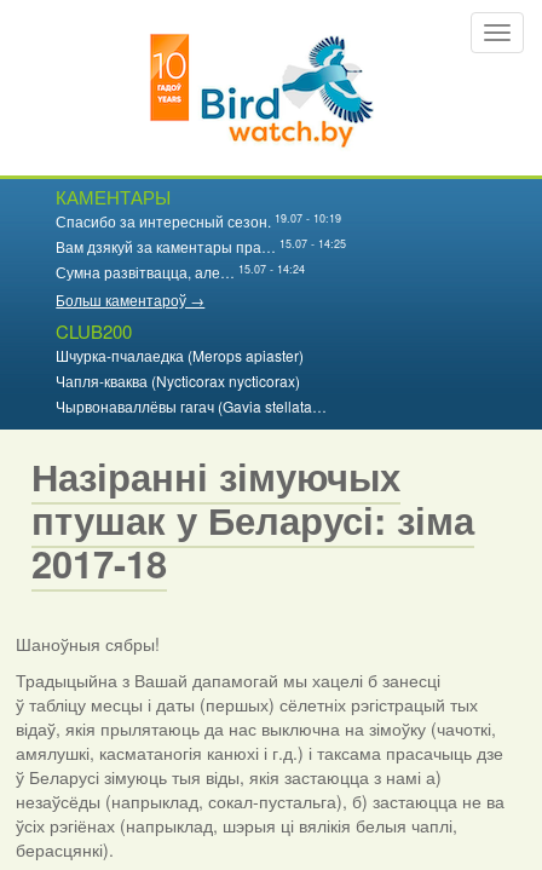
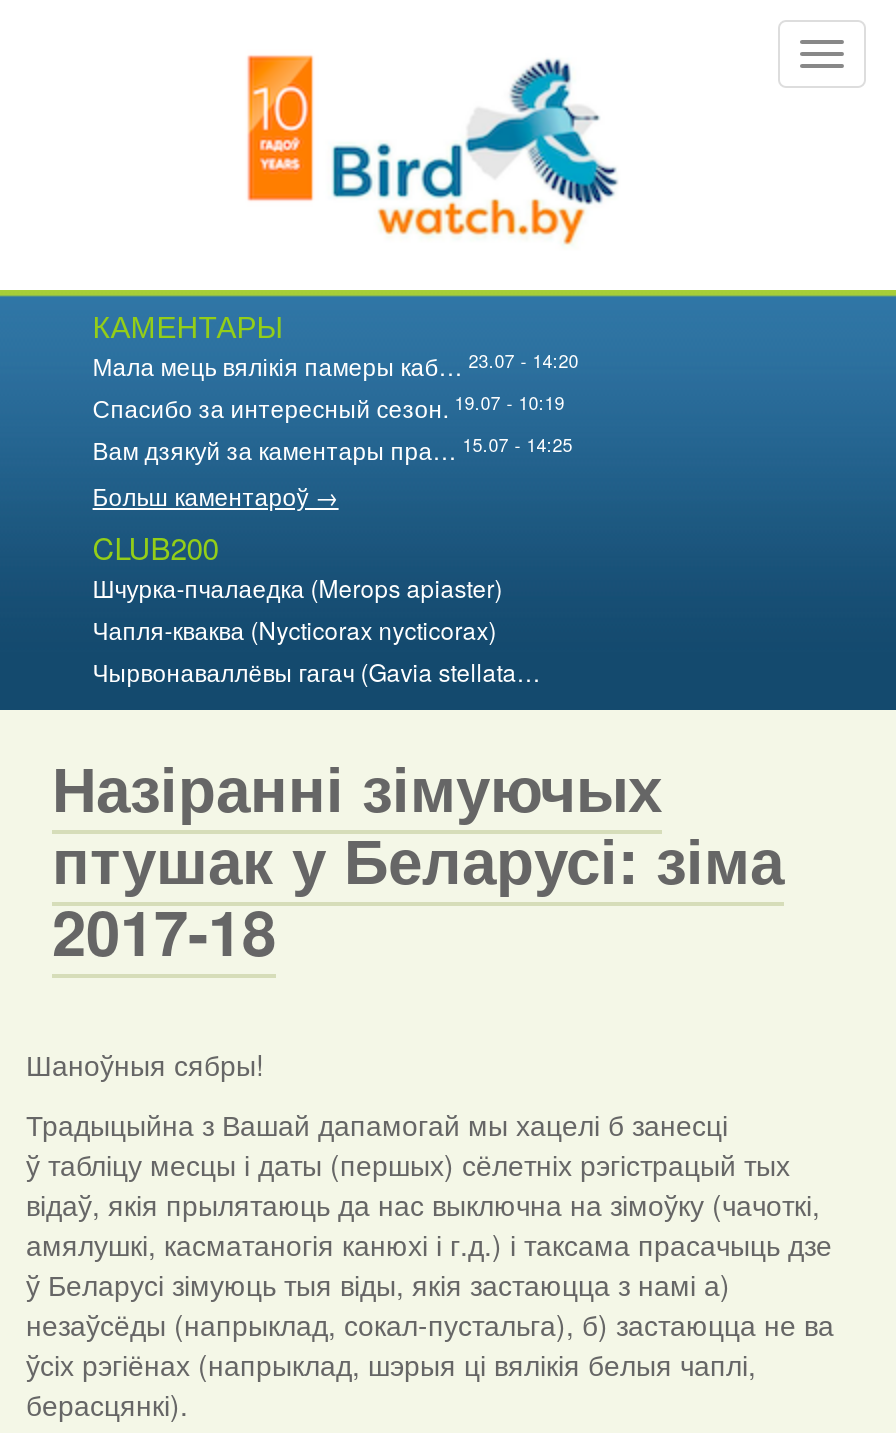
+ Мала мець вялікія памеры каб… 23.07 - 14:20

moved down: Спасибо за интересный сезон. 19.07 - 10:19 | Вам дзякуй за каментары пра… 15.07 - 14:25

- Сумна развітвацца, але… 15.07 - 14:24
